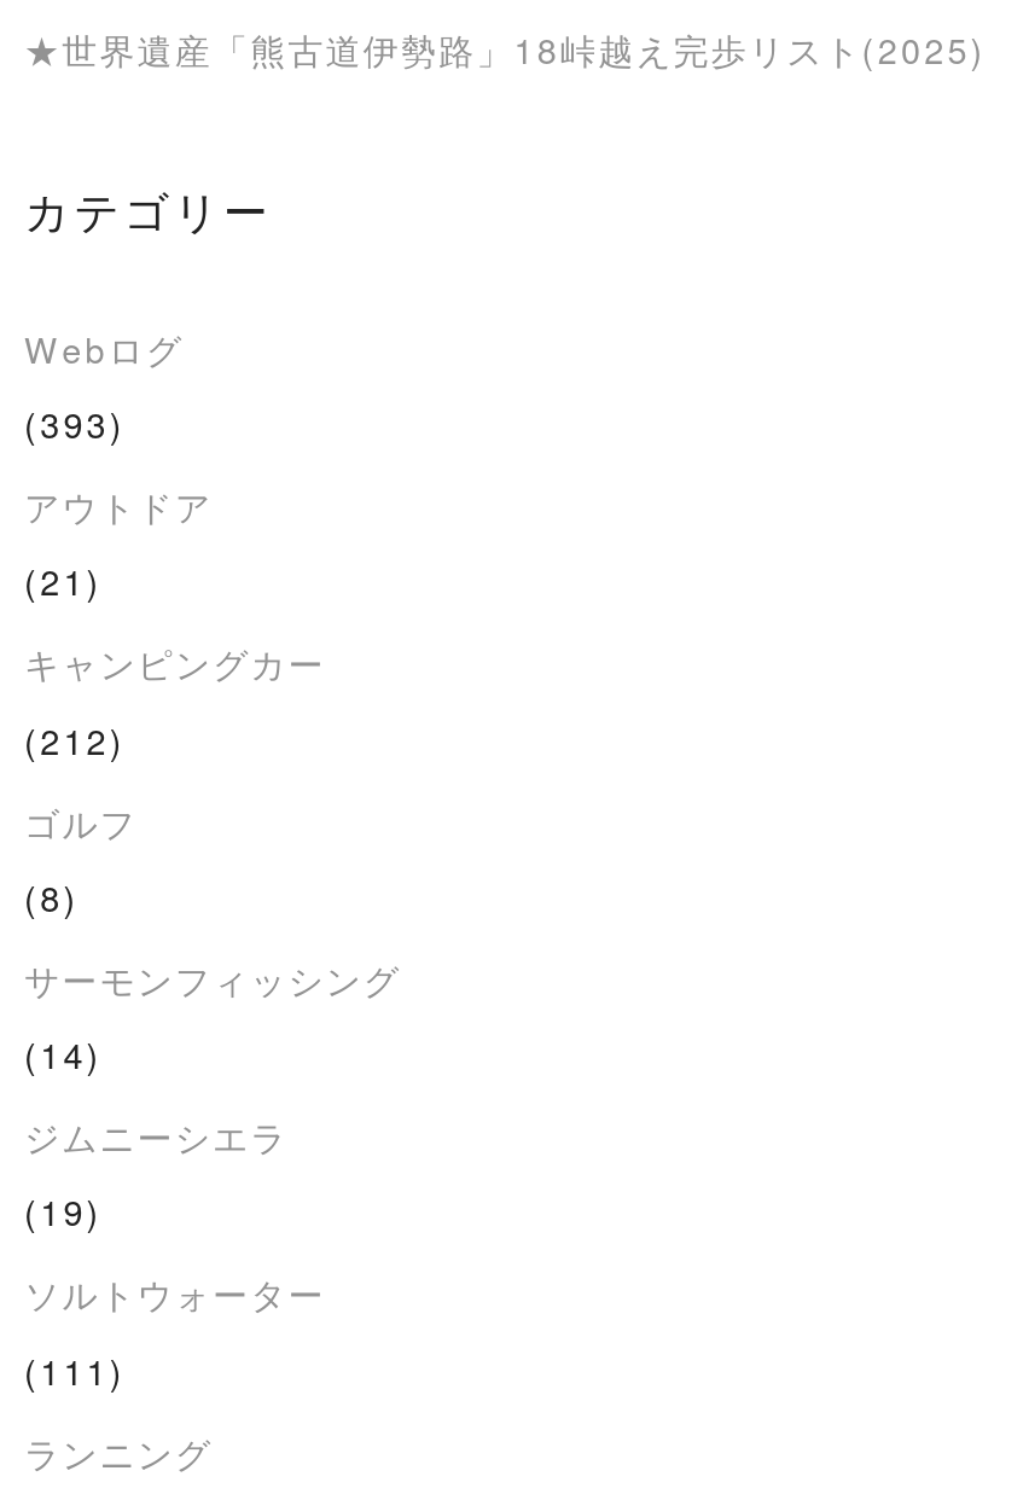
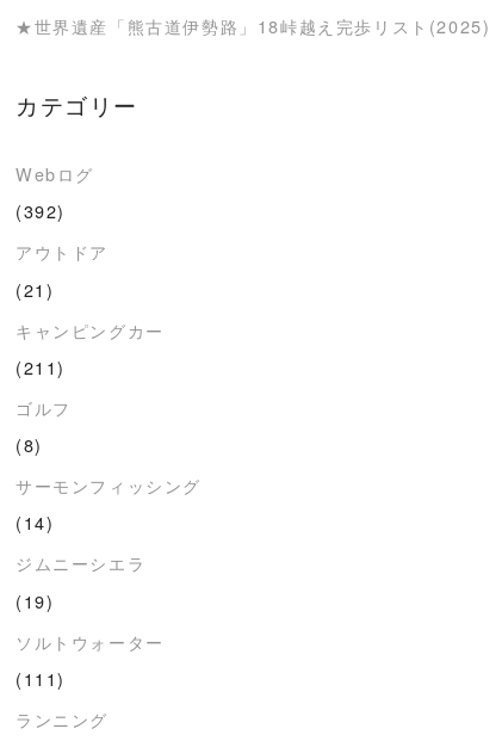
- (393)
+ (392)

- (212)
+ (211)
